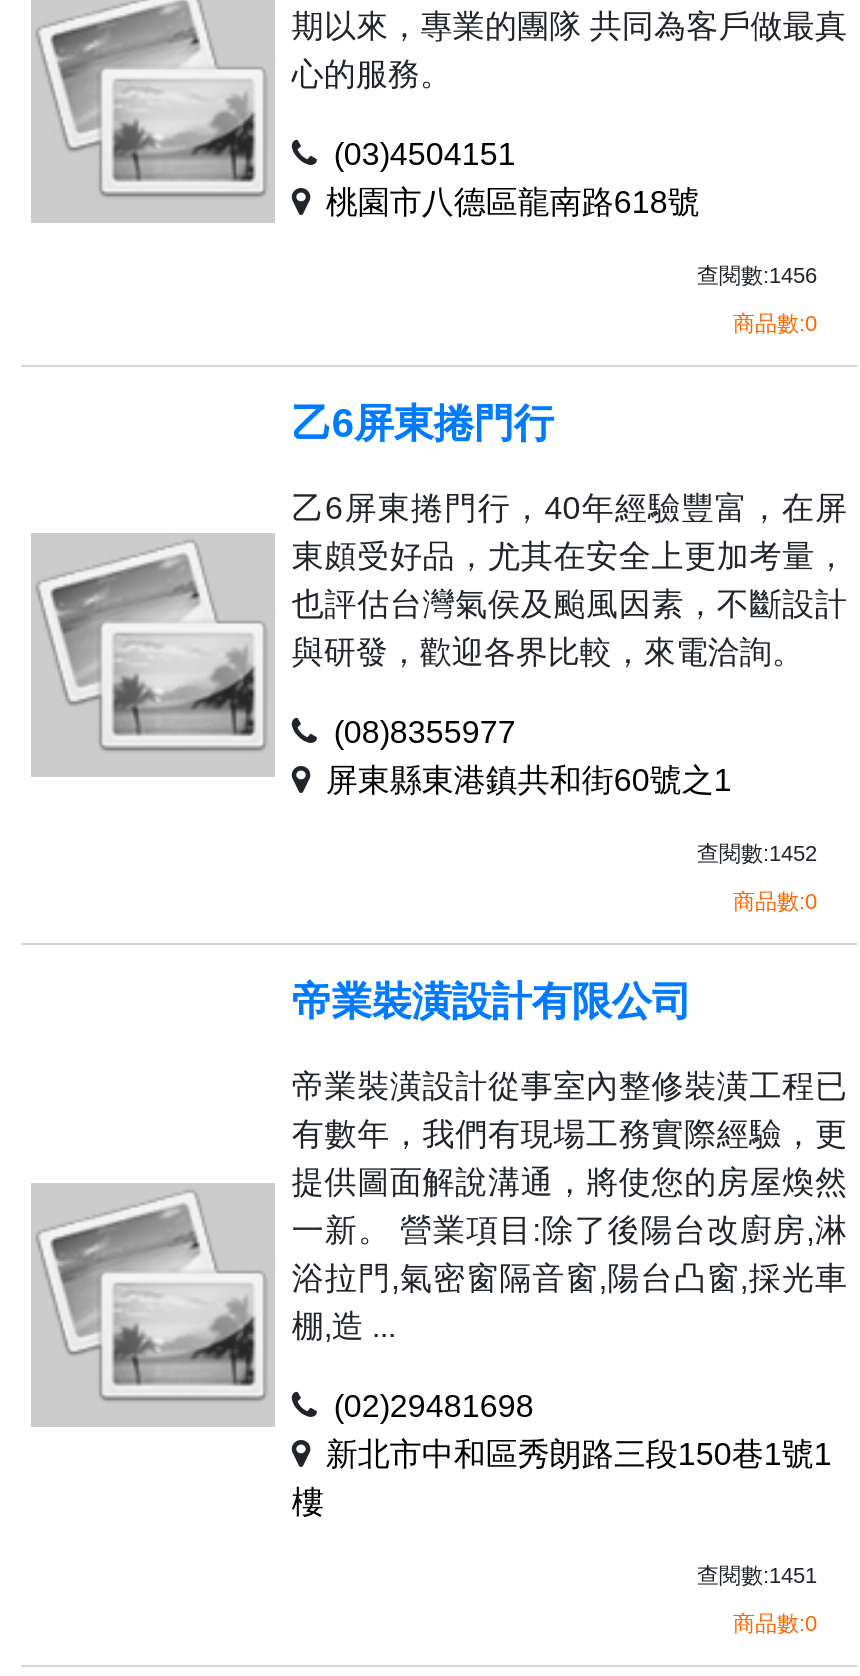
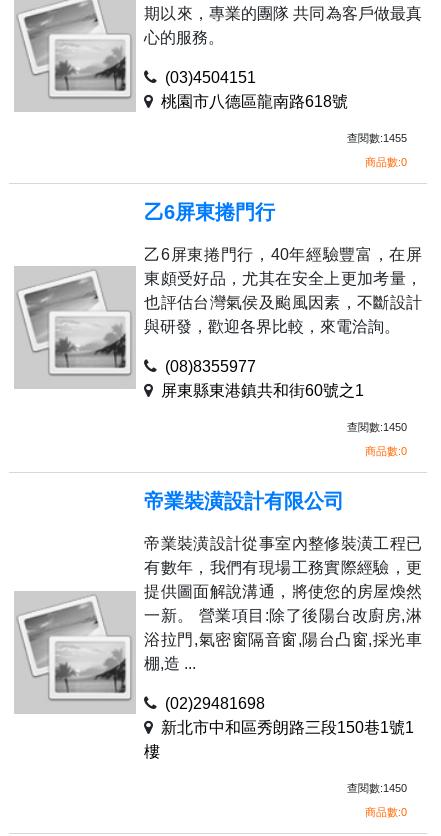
- 查閱數:1456
+ 查閱數:1455

- 查閱數:1452
+ 查閱數:1450

- 查閱數:1451
+ 查閱數:1450
